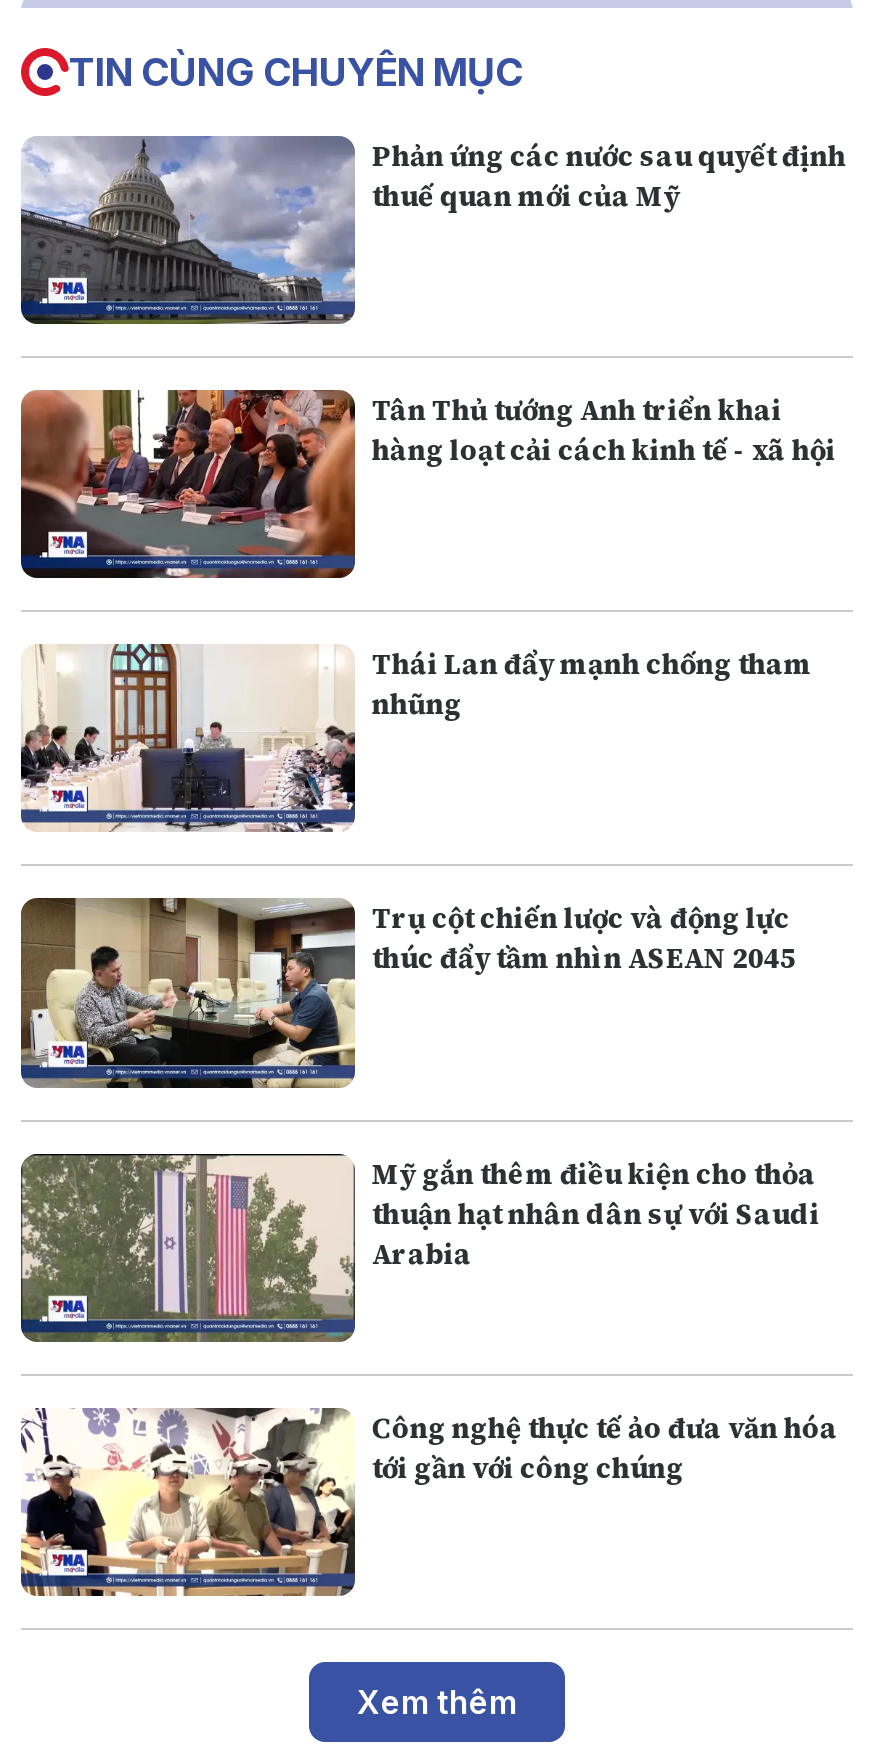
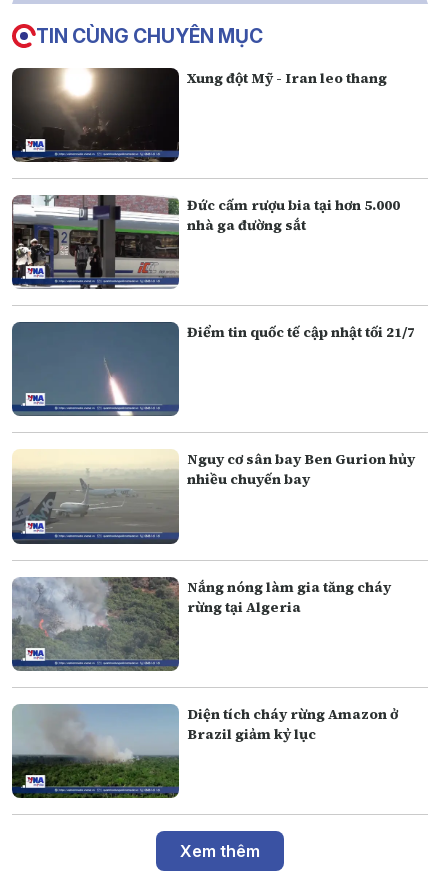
- [image]
- Phản ứng các nước sau quyết định
- thuế quan mới của Mỹ
+ [image]
+ Xung đột Mỹ - Iran leo thang

- [image]
- Tân Thủ tướng Anh triển khai
- hàng loạt cải cách kinh tế - xã hội
+ [image]
+ Đức cấm rượu bia tại hơn 5.000
+ nhà ga đường sắt

- [image]
- Thái Lan đẩy mạnh chống tham
- nhũng
+ [image]
+ Điểm tin quốc tế cập nhật tối 21/7

- [image]
- Trụ cột chiến lược và động lực
- thúc đẩy tầm nhìn ASEAN 2045
+ [image]
+ Nguy cơ sân bay Ben Gurion hủy
+ nhiều chuyến bay

- [image]
- Mỹ gắn thêm điều kiện cho thỏa
- thuận hạt nhân dân sự với Saudi
- Arabia
+ [image]
+ Nắng nóng làm gia tăng cháy
+ rừng tại Algeria

- [image]
- Công nghệ thực tế ảo đưa văn hóa
- tới gần với công chúng
+ [image]
+ Diện tích cháy rừng Amazon ở
+ Brazil giảm kỷ lục
